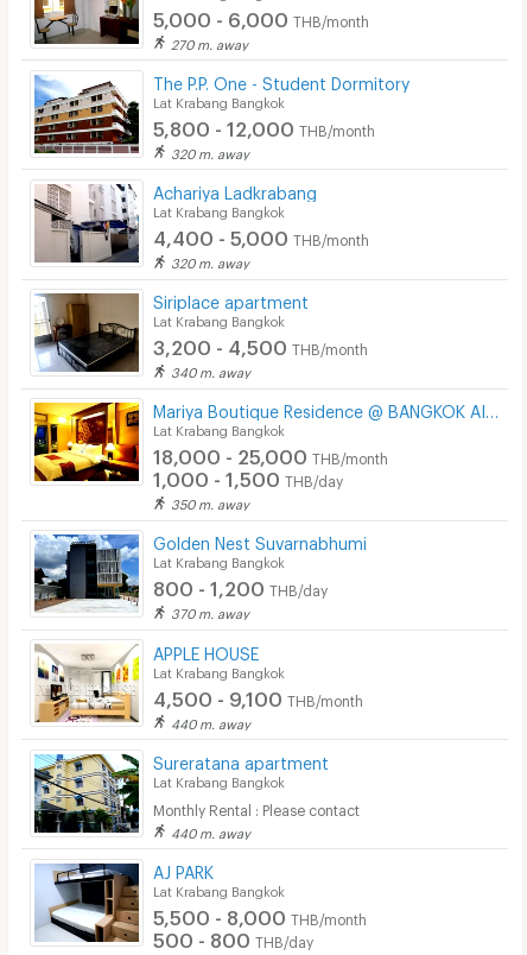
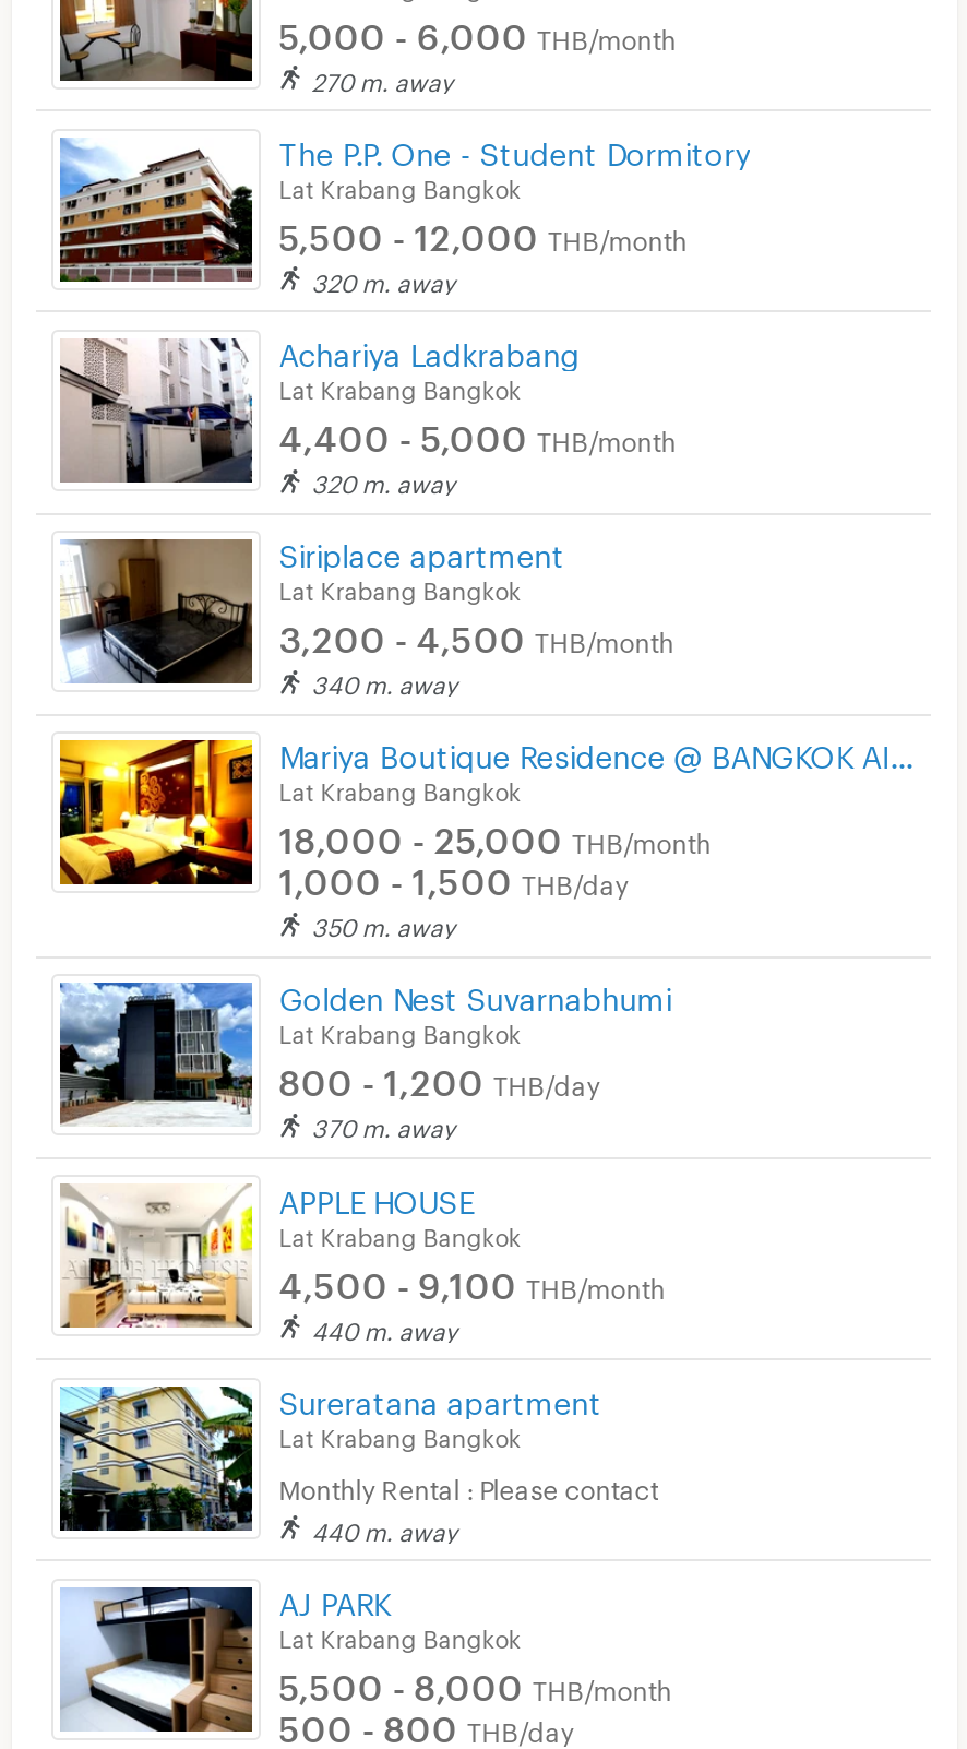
- 5,800 - 12,000 THB/month
+ 5,500 - 12,000 THB/month
